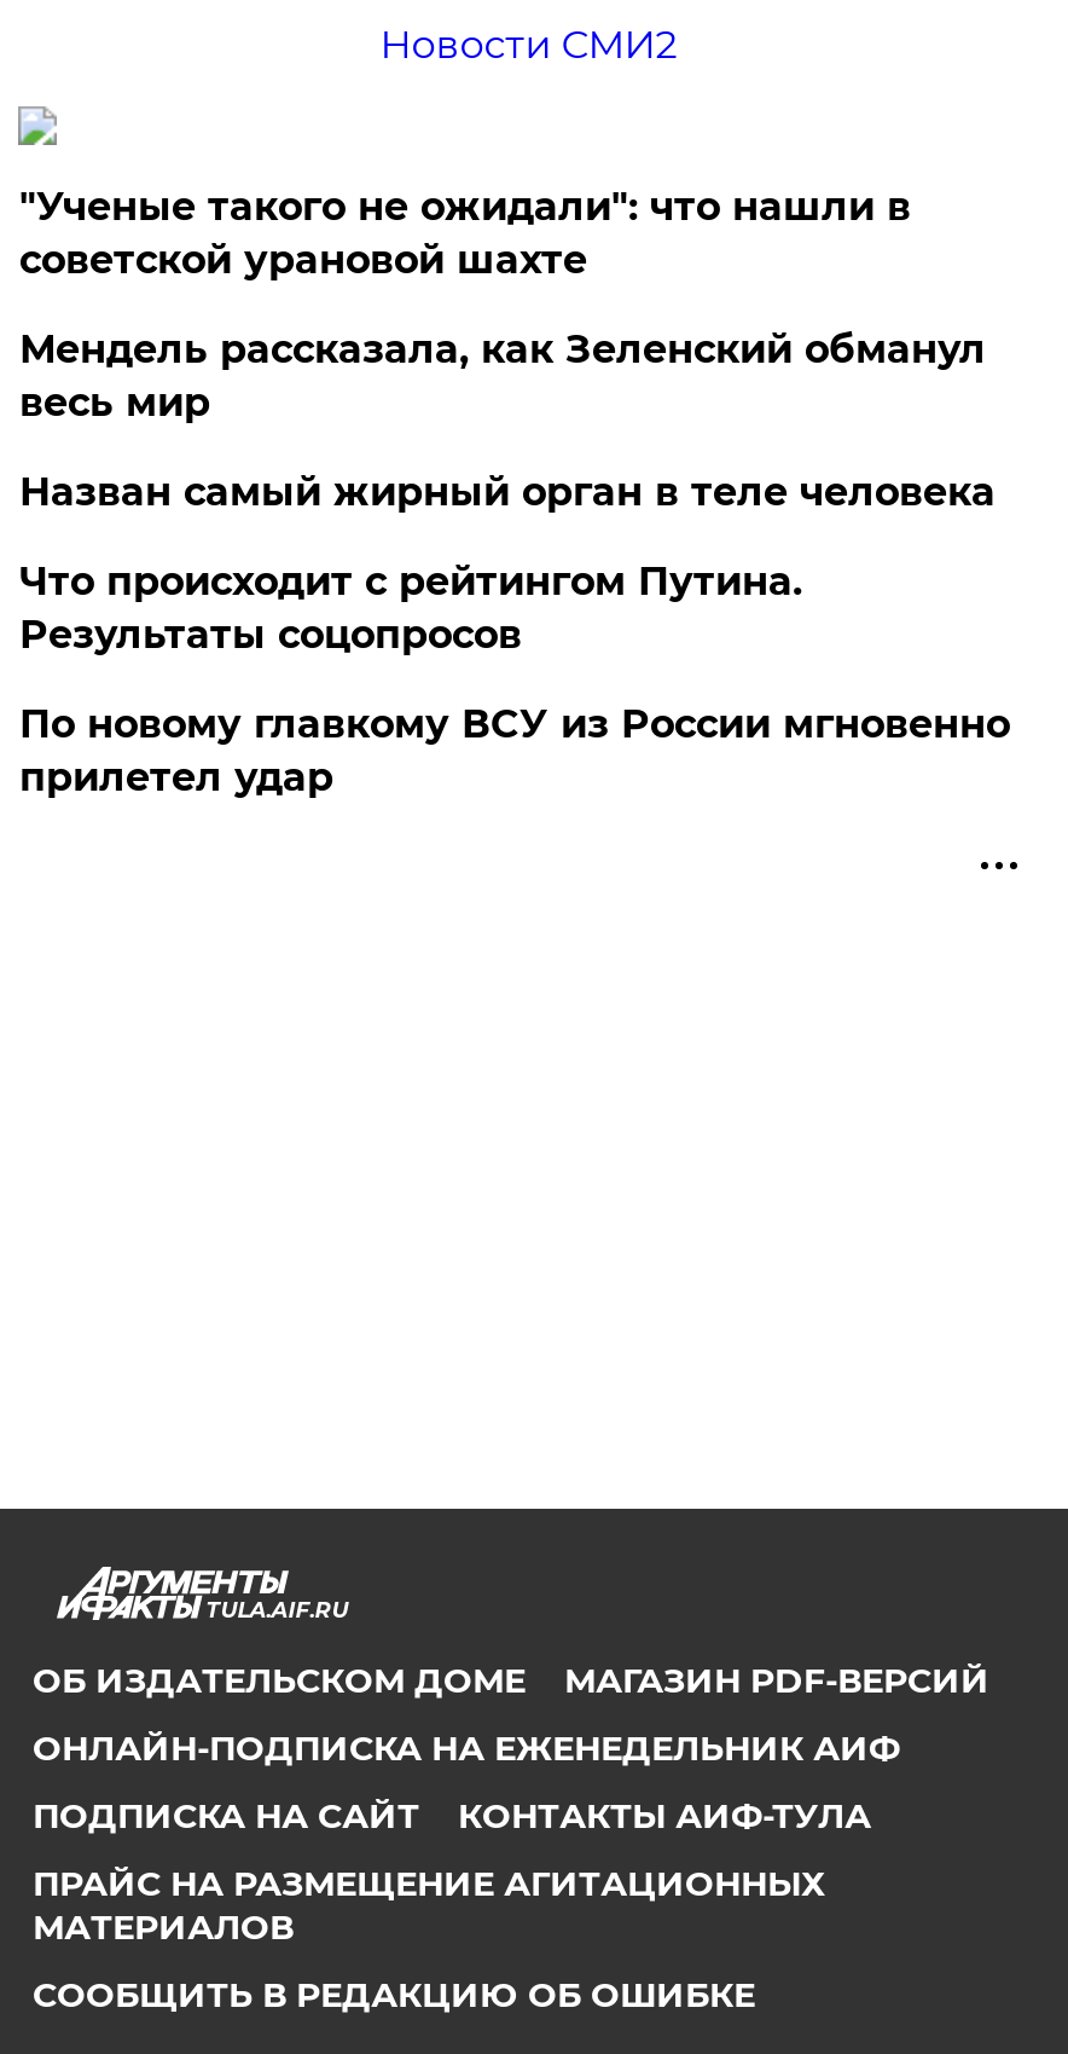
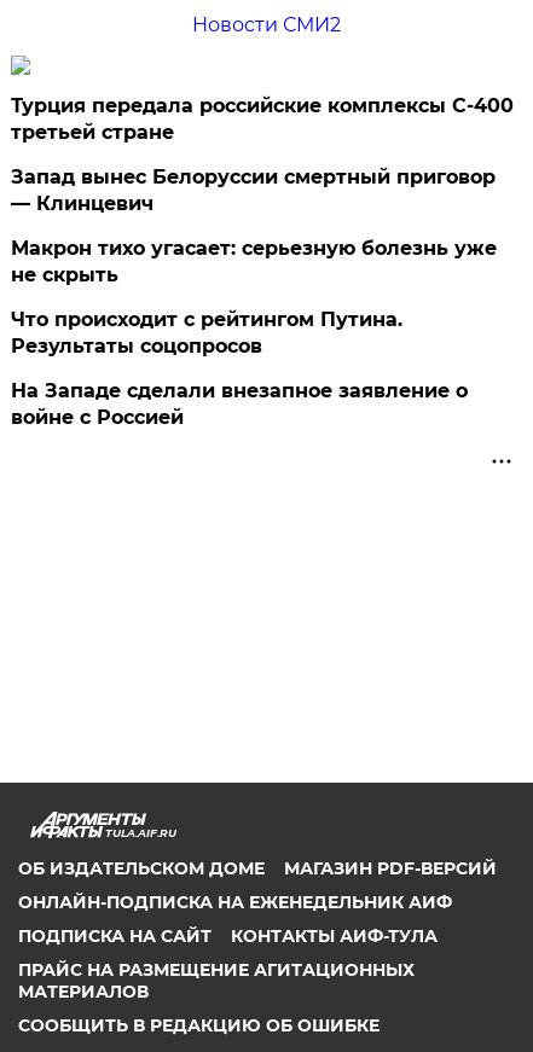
- "Ученые такого не ожидали": что нашли в
- советской урановой шахте
+ Турция передала российские комплексы С-400
+ третьей стране

- Мендель рассказала, как Зеленский обманул
- весь мир
+ Запад вынес Белоруссии смертный приговор
+ — Клинцевич

- Назван самый жирный орган в теле человека
+ Макрон тихо угасает: серьезную болезнь уже
+ не скрыть

- По новому главкому ВСУ из России мгновенно
- прилетел удар
+ На Западе сделали внезапное заявление о
+ войне с Россией
